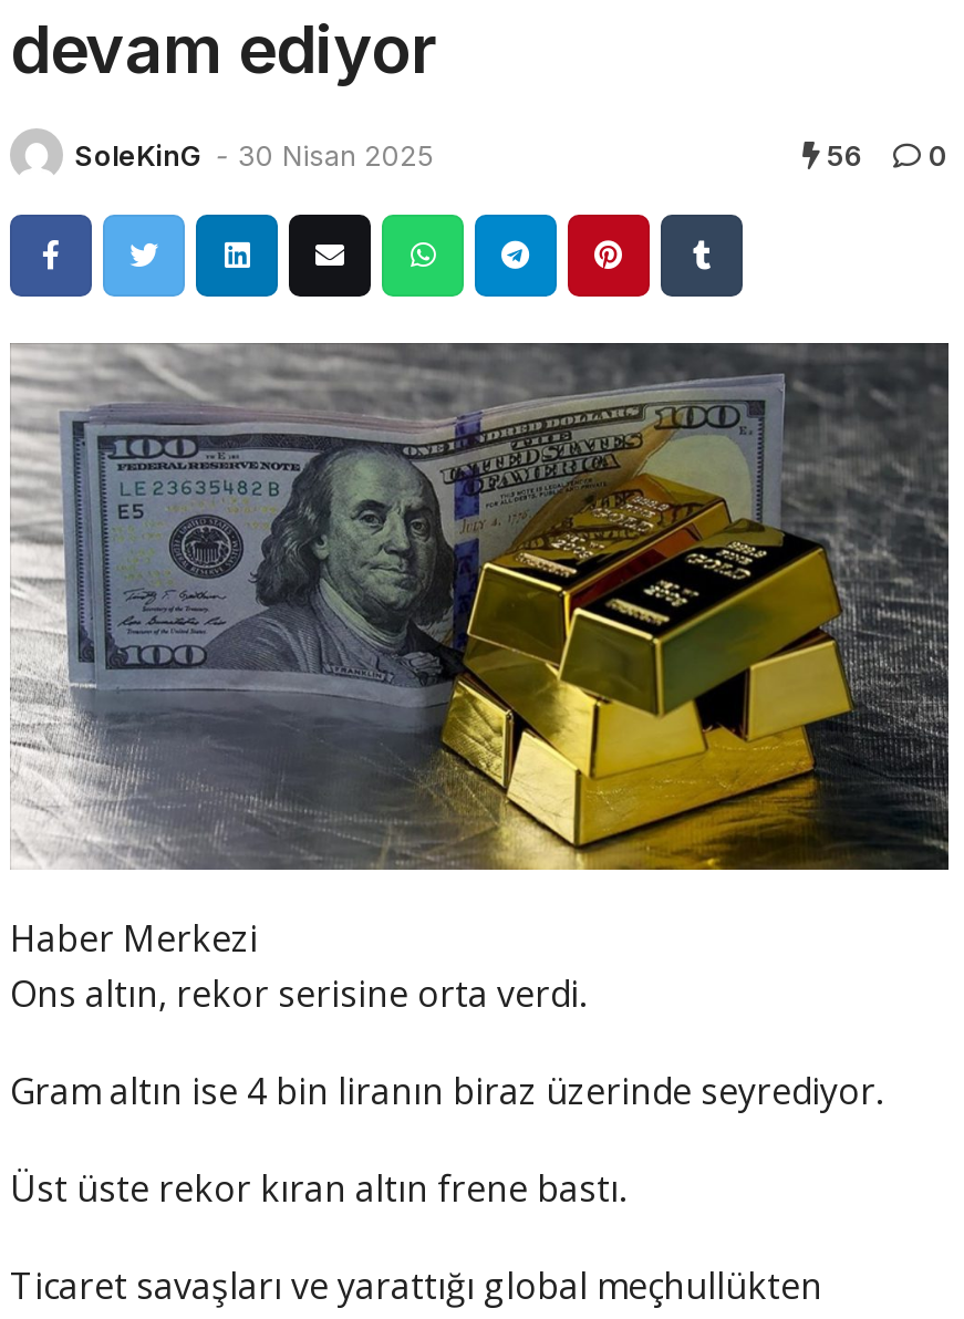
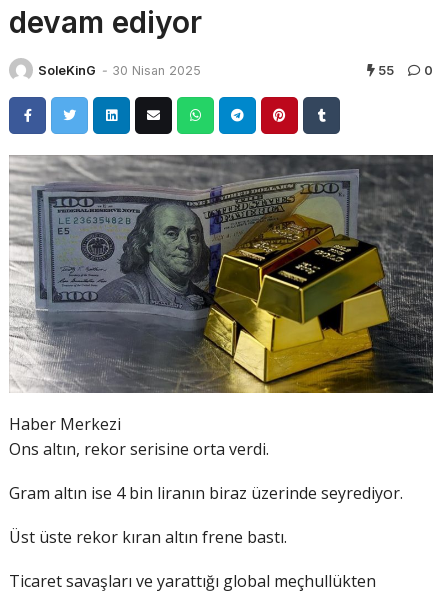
- 56 0
+ 55 0
